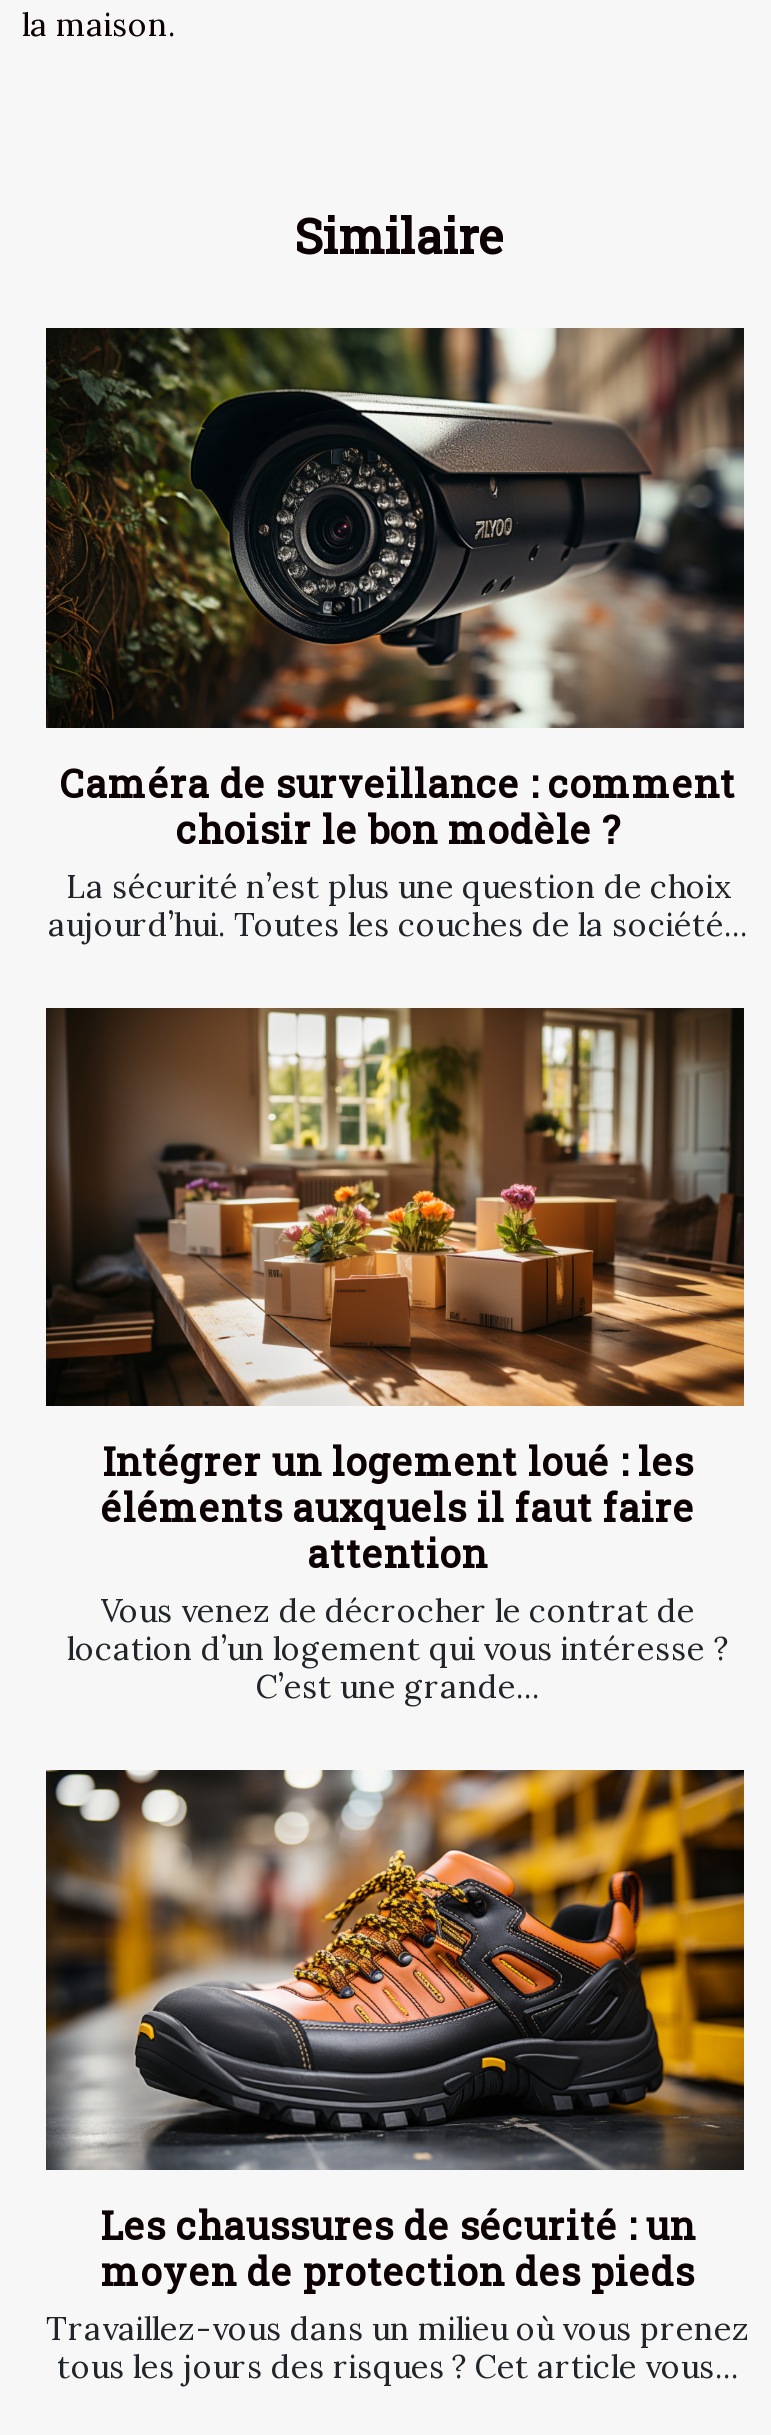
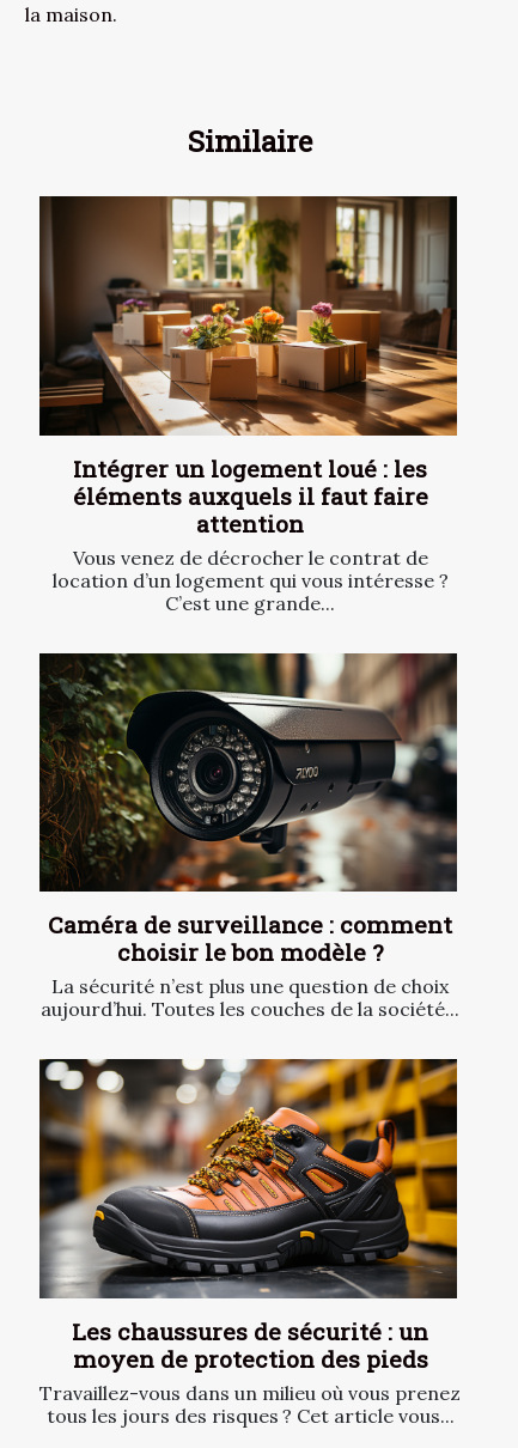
moved down: [image] | Caméra de surveillance : comment | choisir le bon modèle ? | La sécurité n’est plus une question de choix | aujourd’hui. Toutes les couches de la société...

moved up: [image] | Intégrer un logement loué : les | éléments auxquels il faut faire | attention | Vous venez de décrocher le contrat de | location d’un logement qui vous intéresse ? | C’est une grande...
